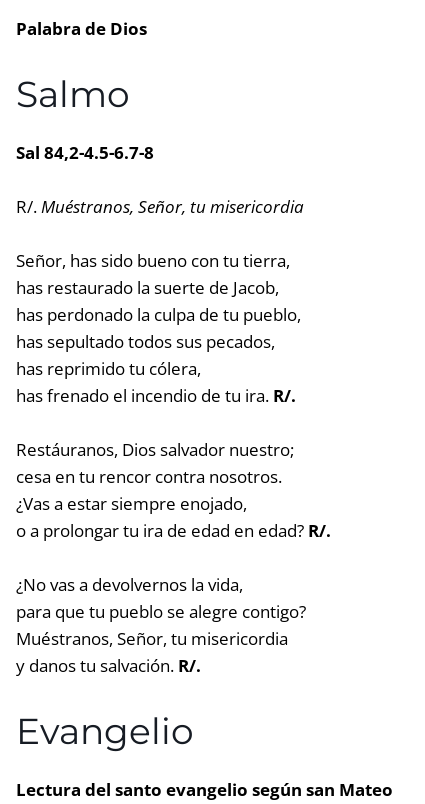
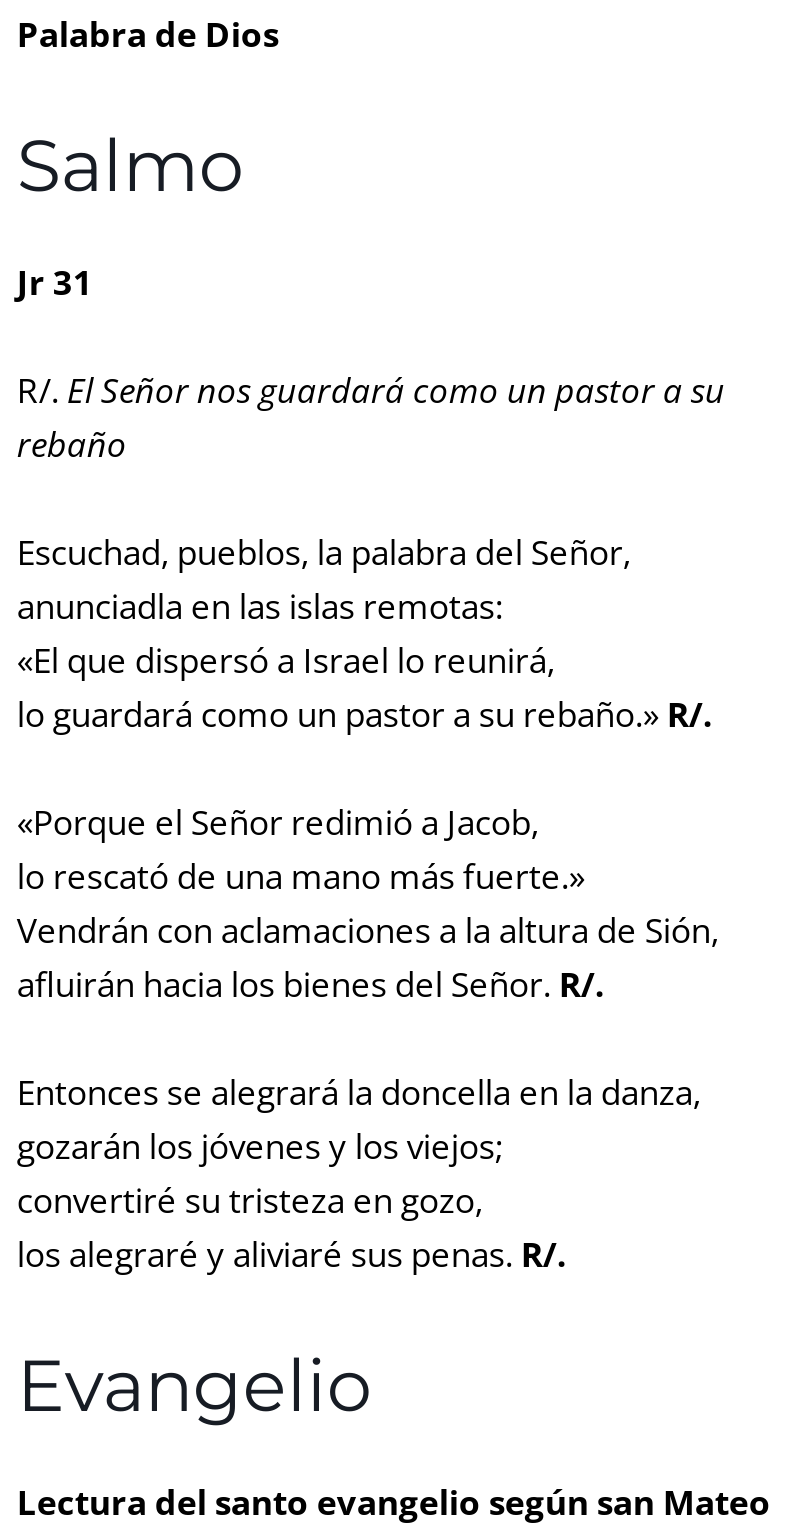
- Sal 84,2-4.5-6.7-8
+ Jr 31

- R/. Muéstranos, Señor, tu misericordia
+ R/. El Señor nos guardará como un pastor a su
+ rebaño

- Señor, has sido bueno con tu tierra,
- has restaurado la suerte de Jacob,
- has perdonado la culpa de tu pueblo,
- has sepultado todos sus pecados,
- has reprimido tu cólera,
- has frenado el incendio de tu ira. R/.
+ Escuchad, pueblos, la palabra del Señor,
+ anunciadla en las islas remotas:
+ «El que dispersó a Israel lo reunirá,
+ lo guardará como un pastor a su rebaño.» R/.

- Restáuranos, Dios salvador nuestro;
- cesa en tu rencor contra nosotros.
- ¿Vas a estar siempre enojado,
- o a prolongar tu ira de edad en edad? R/.
+ «Porque el Señor redimió a Jacob,
+ lo rescató de una mano más fuerte.»
+ Vendrán con aclamaciones a la altura de Sión,
+ afluirán hacia los bienes del Señor. R/.

- ¿No vas a devolvernos la vida,
- para que tu pueblo se alegre contigo?
- Muéstranos, Señor, tu misericordia
- y danos tu salvación. R/.
+ Entonces se alegrará la doncella en la danza,
+ gozarán los jóvenes y los viejos;
+ convertiré su tristeza en gozo,
+ los alegraré y aliviaré sus penas. R/.
